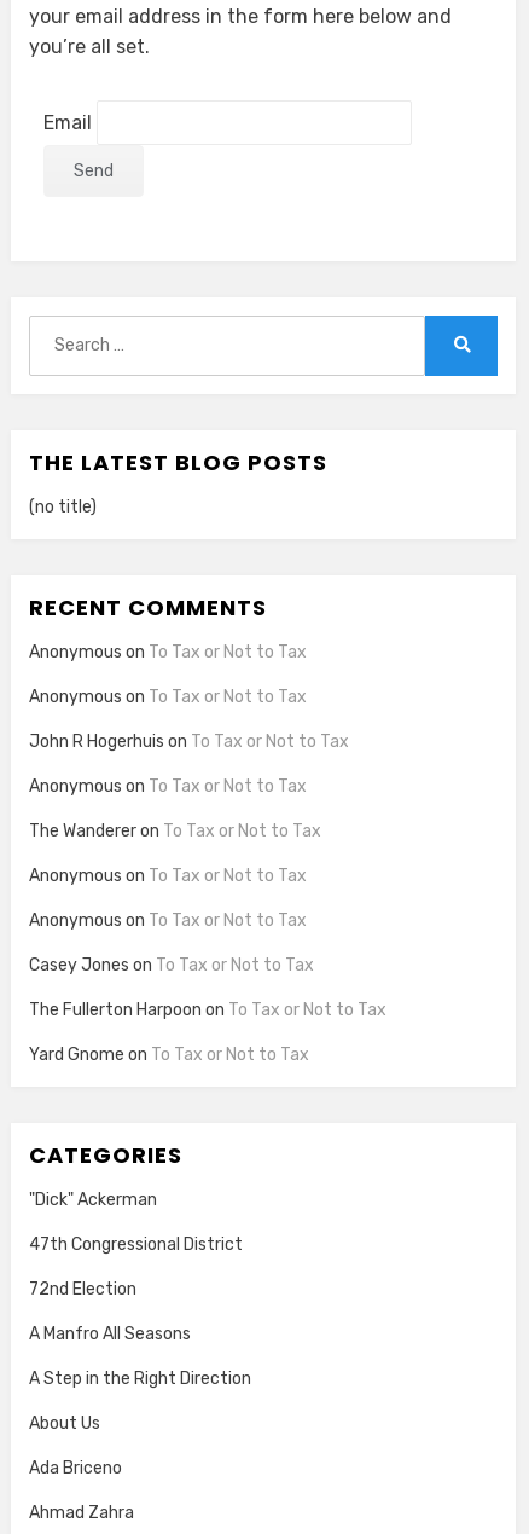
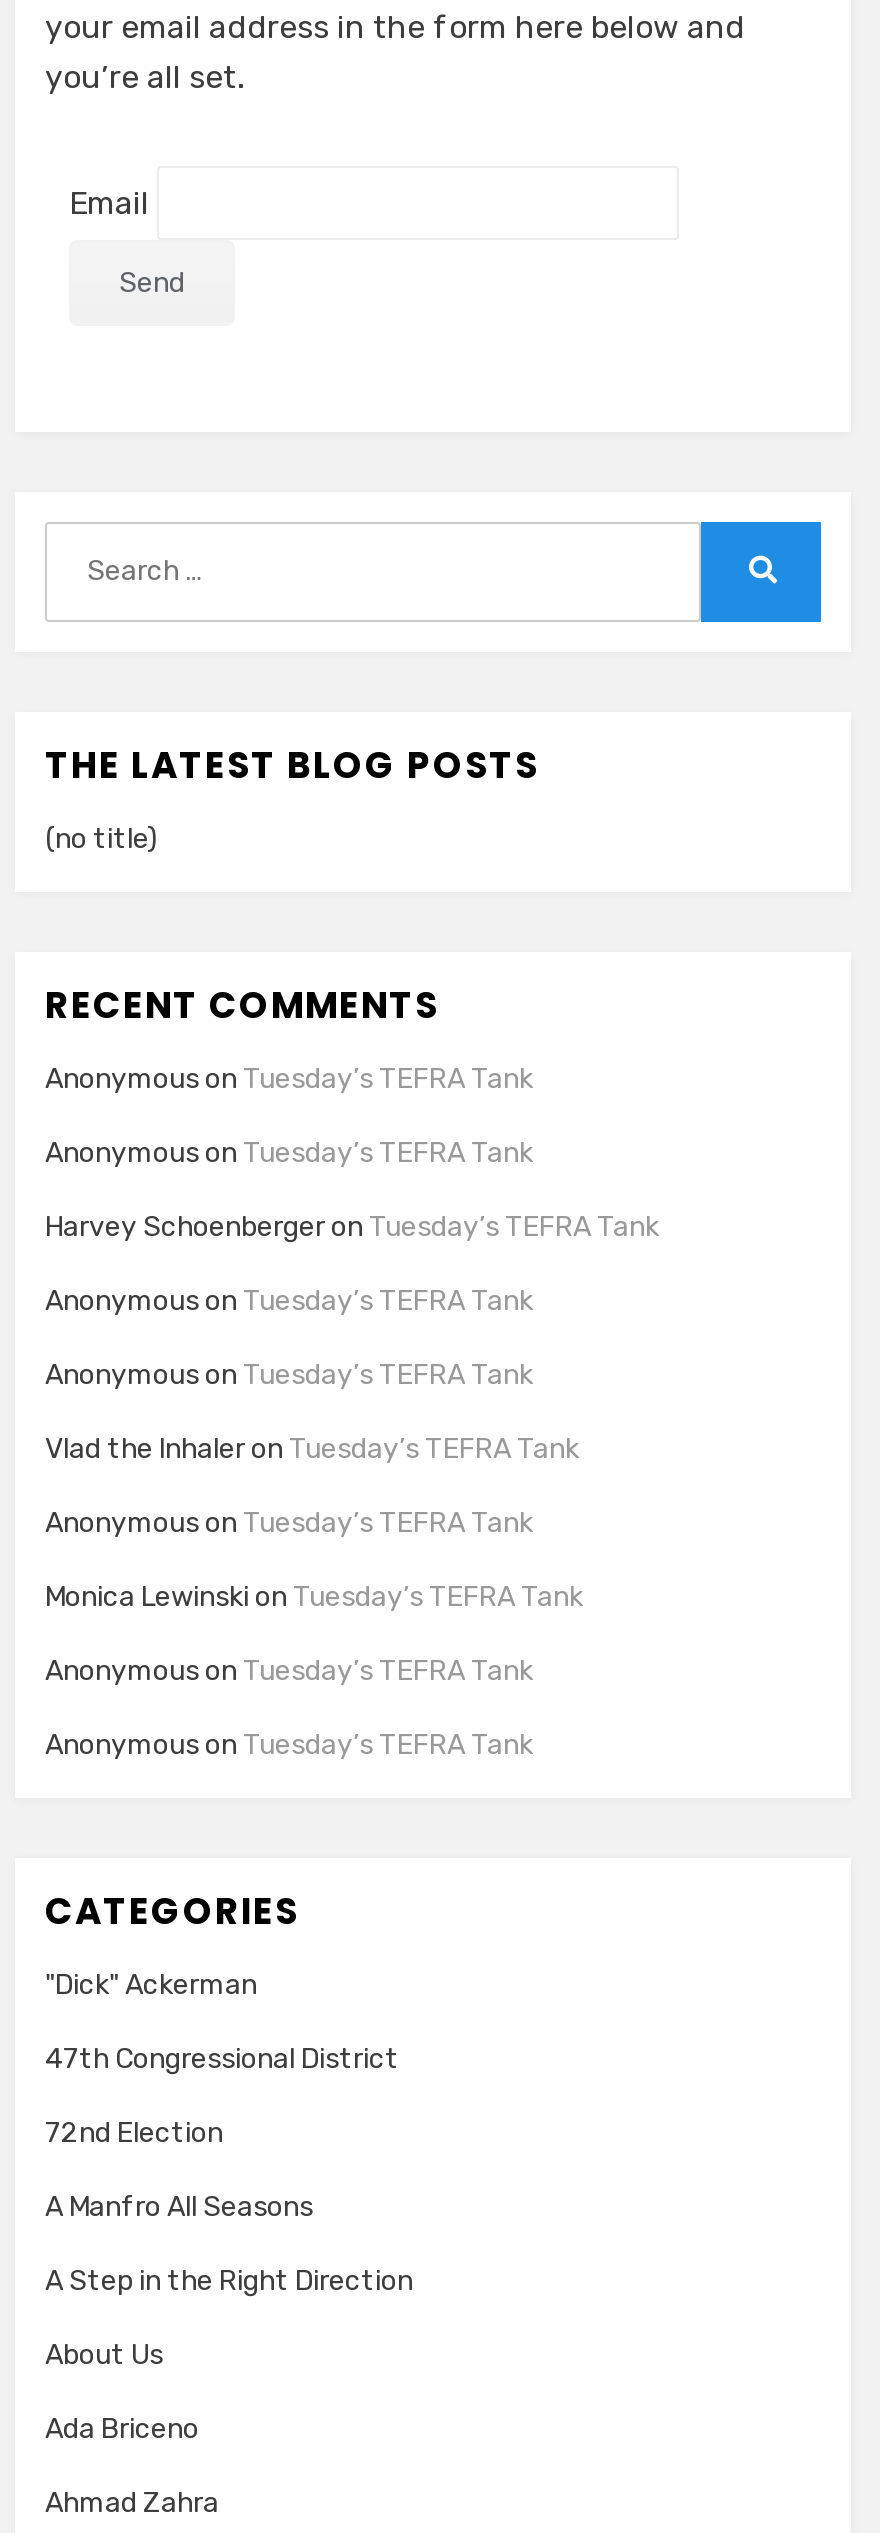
- Anonymous on To Tax or Not to Tax
+ Anonymous on Tuesday’s TEFRA Tank

- Anonymous on To Tax or Not to Tax
+ Anonymous on Tuesday’s TEFRA Tank

- John R Hogerhuis on To Tax or Not to Tax
+ Harvey Schoenberger on Tuesday’s TEFRA Tank

- Anonymous on To Tax or Not to Tax
+ Anonymous on Tuesday’s TEFRA Tank

- The Wanderer on To Tax or Not to Tax
+ Anonymous on Tuesday’s TEFRA Tank

- Anonymous on To Tax or Not to Tax
+ Vlad the Inhaler on Tuesday’s TEFRA Tank

- Anonymous on To Tax or Not to Tax
+ Anonymous on Tuesday’s TEFRA Tank

- Casey Jones on To Tax or Not to Tax
+ Monica Lewinski on Tuesday’s TEFRA Tank

- The Fullerton Harpoon on To Tax or Not to Tax
+ Anonymous on Tuesday’s TEFRA Tank

- Yard Gnome on To Tax or Not to Tax
+ Anonymous on Tuesday’s TEFRA Tank
